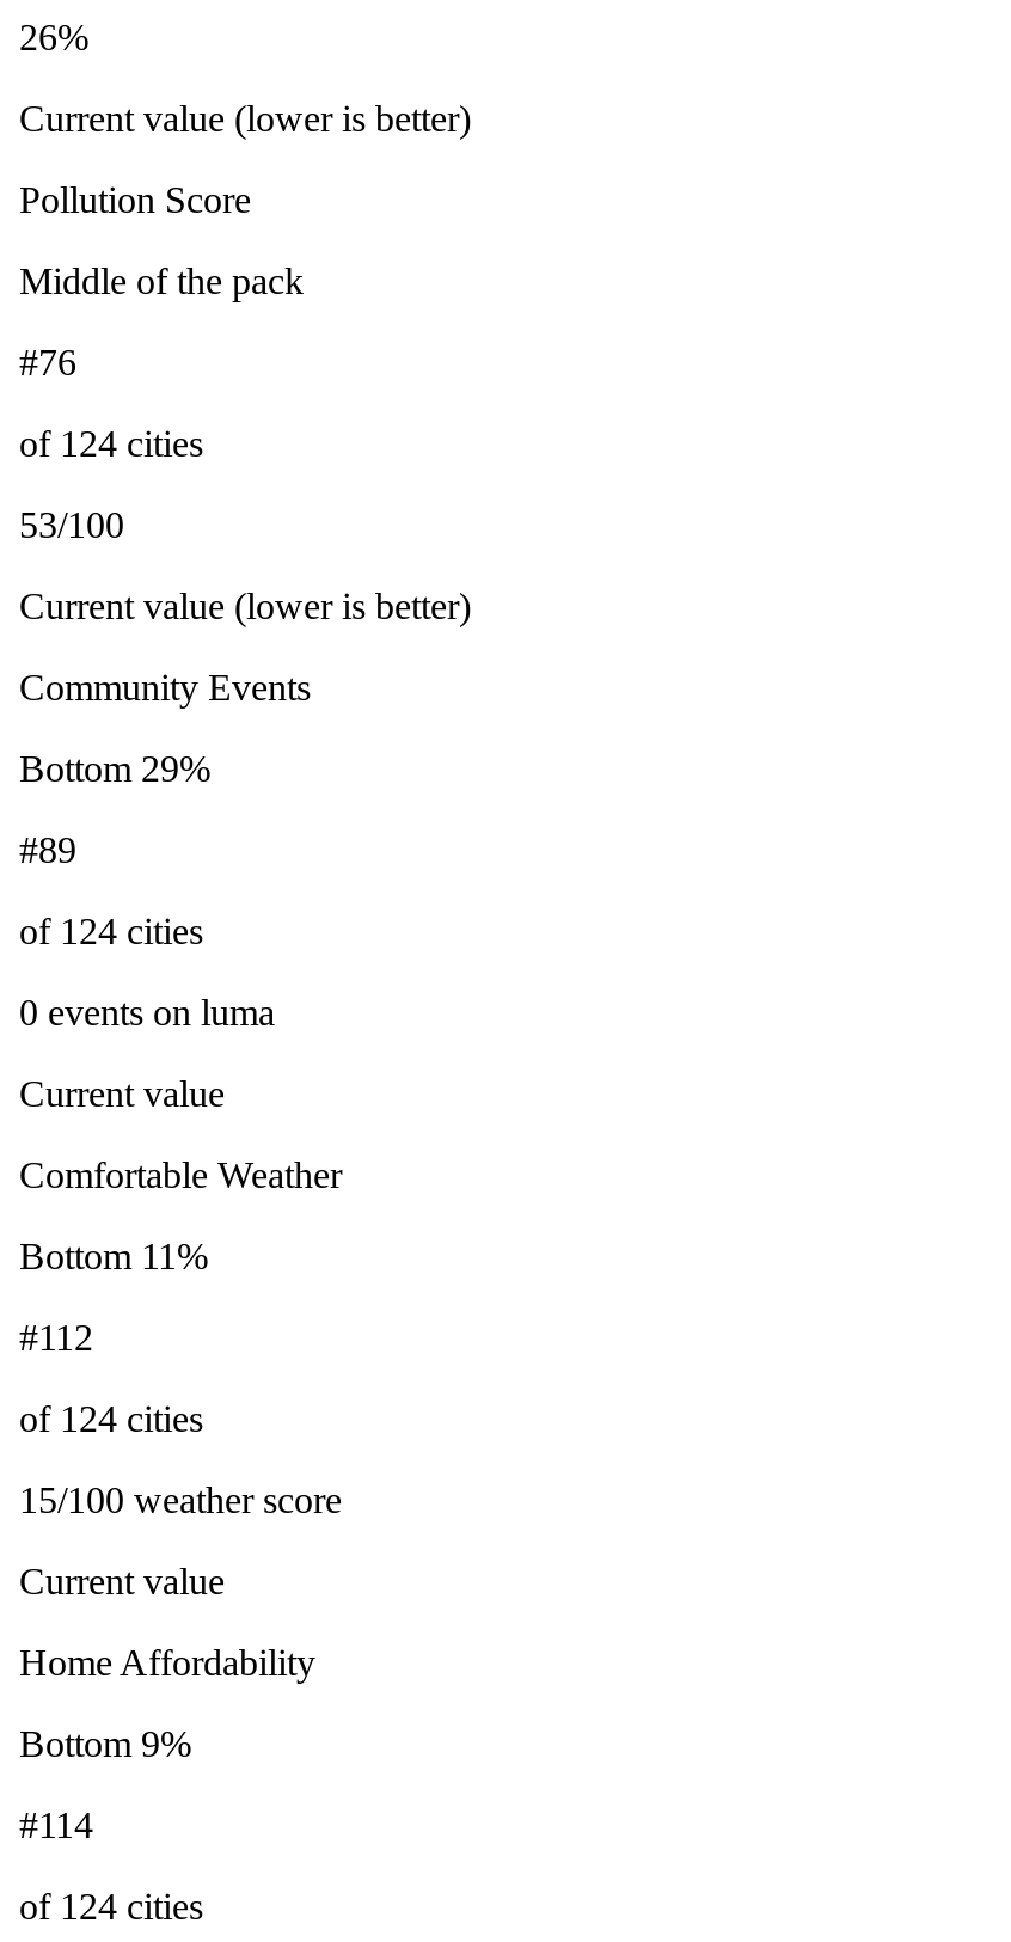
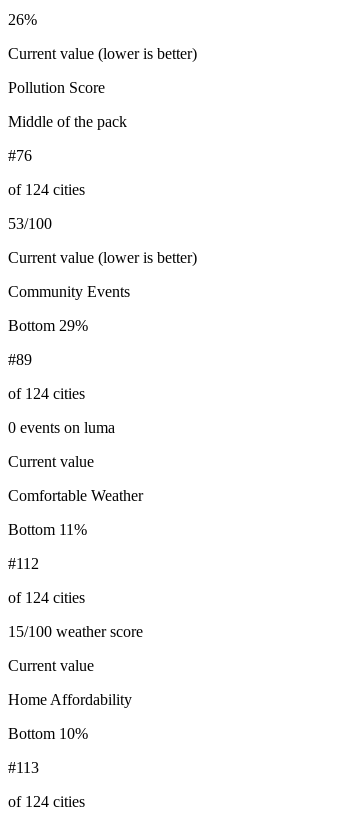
- Bottom 9%
+ Bottom 10%

- #114
+ #113
